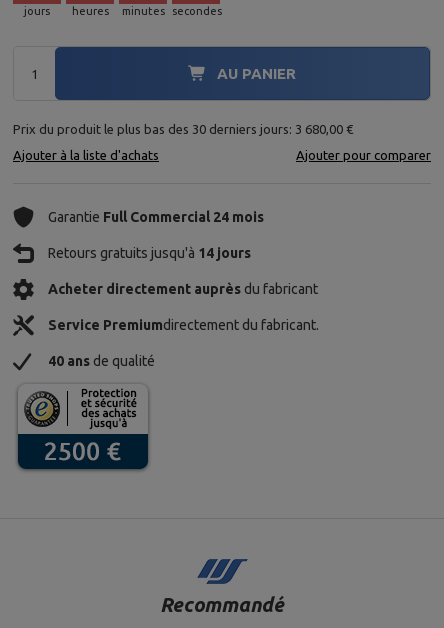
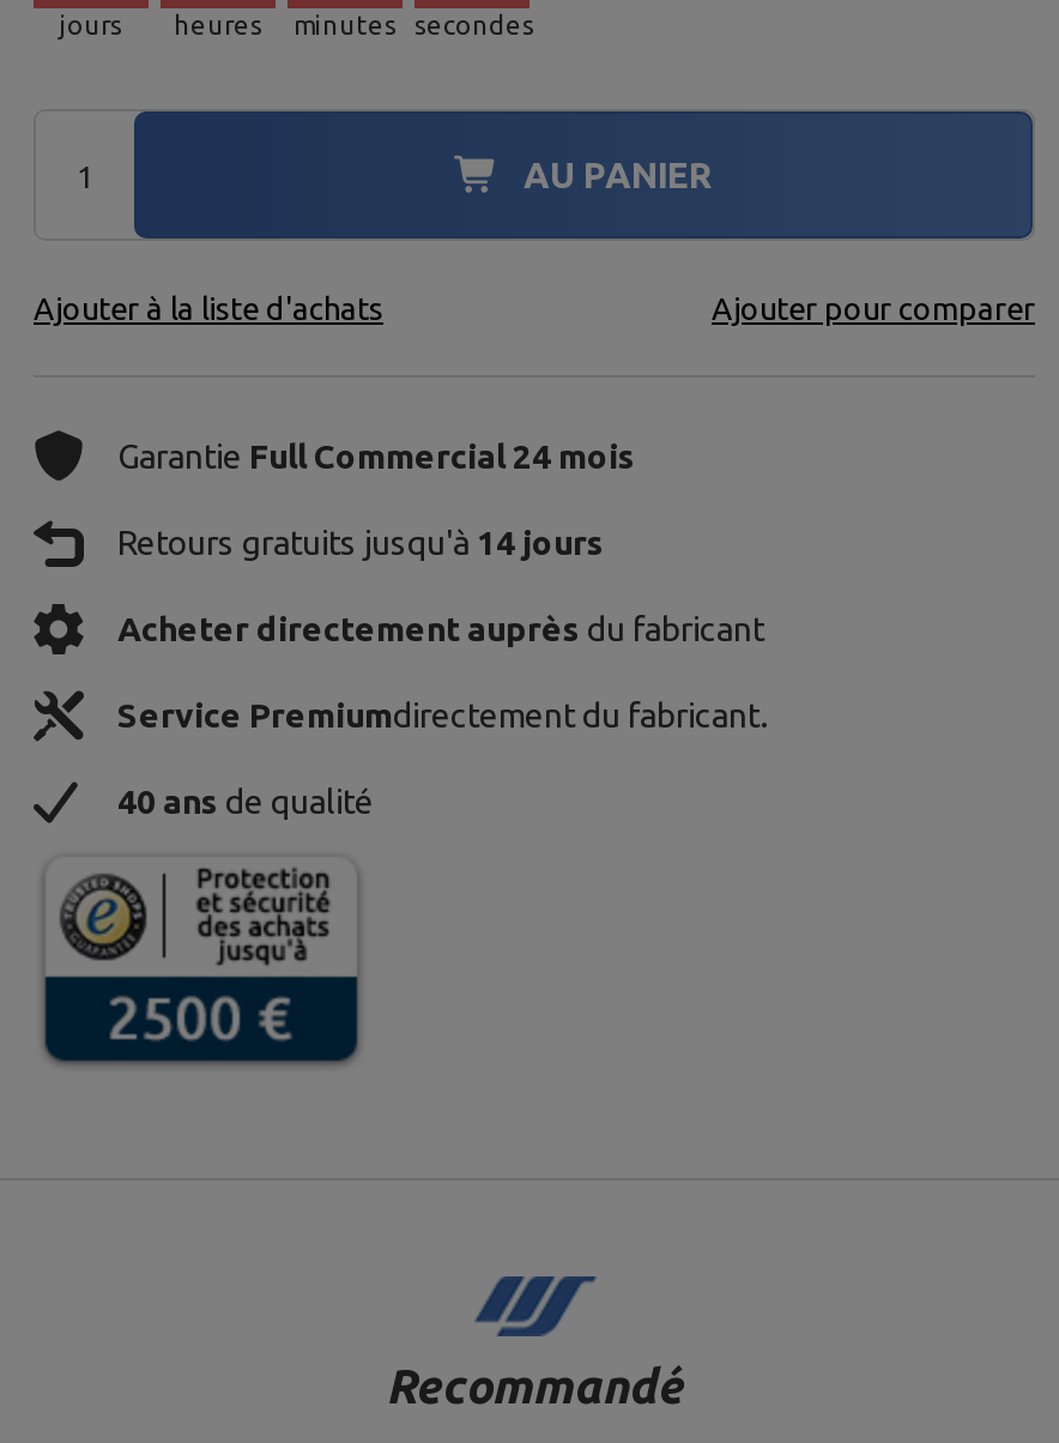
- Prix du produit le plus bas des 30 derniers jours: 3 680,00 €
